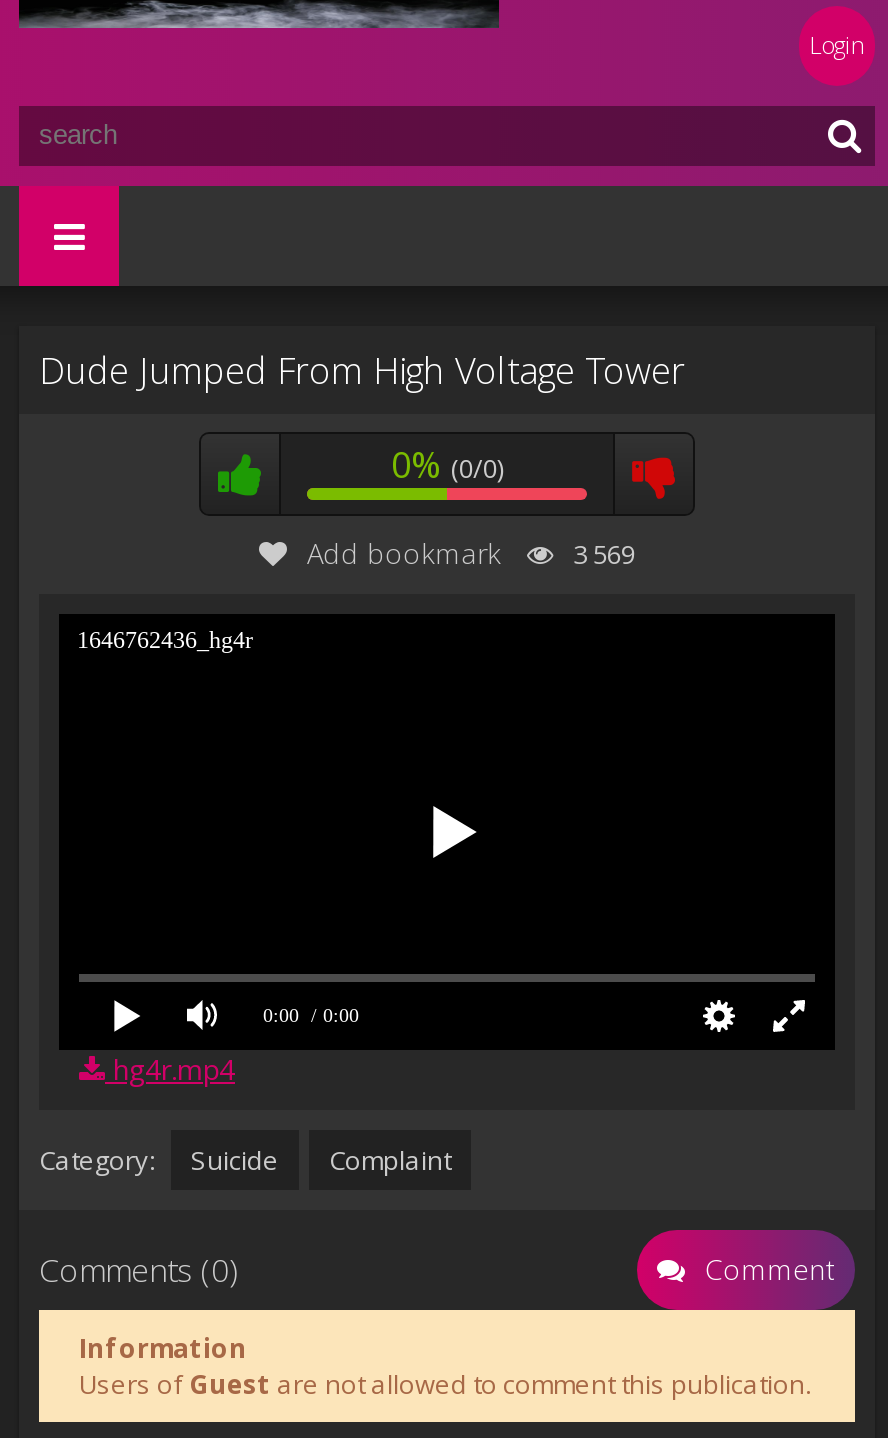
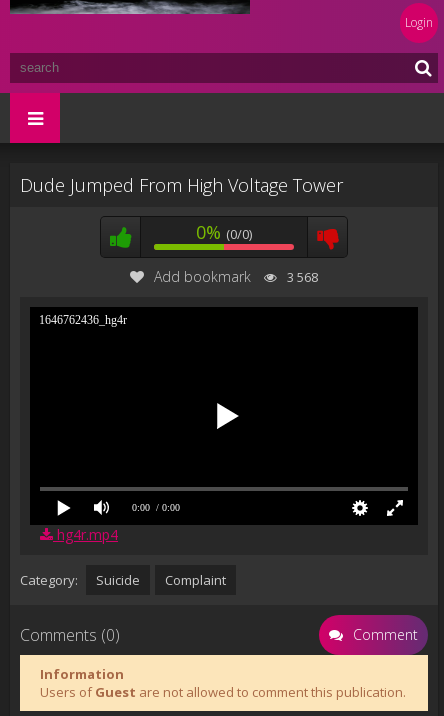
- Add bookmark 3 569
+ Add bookmark 3 568
